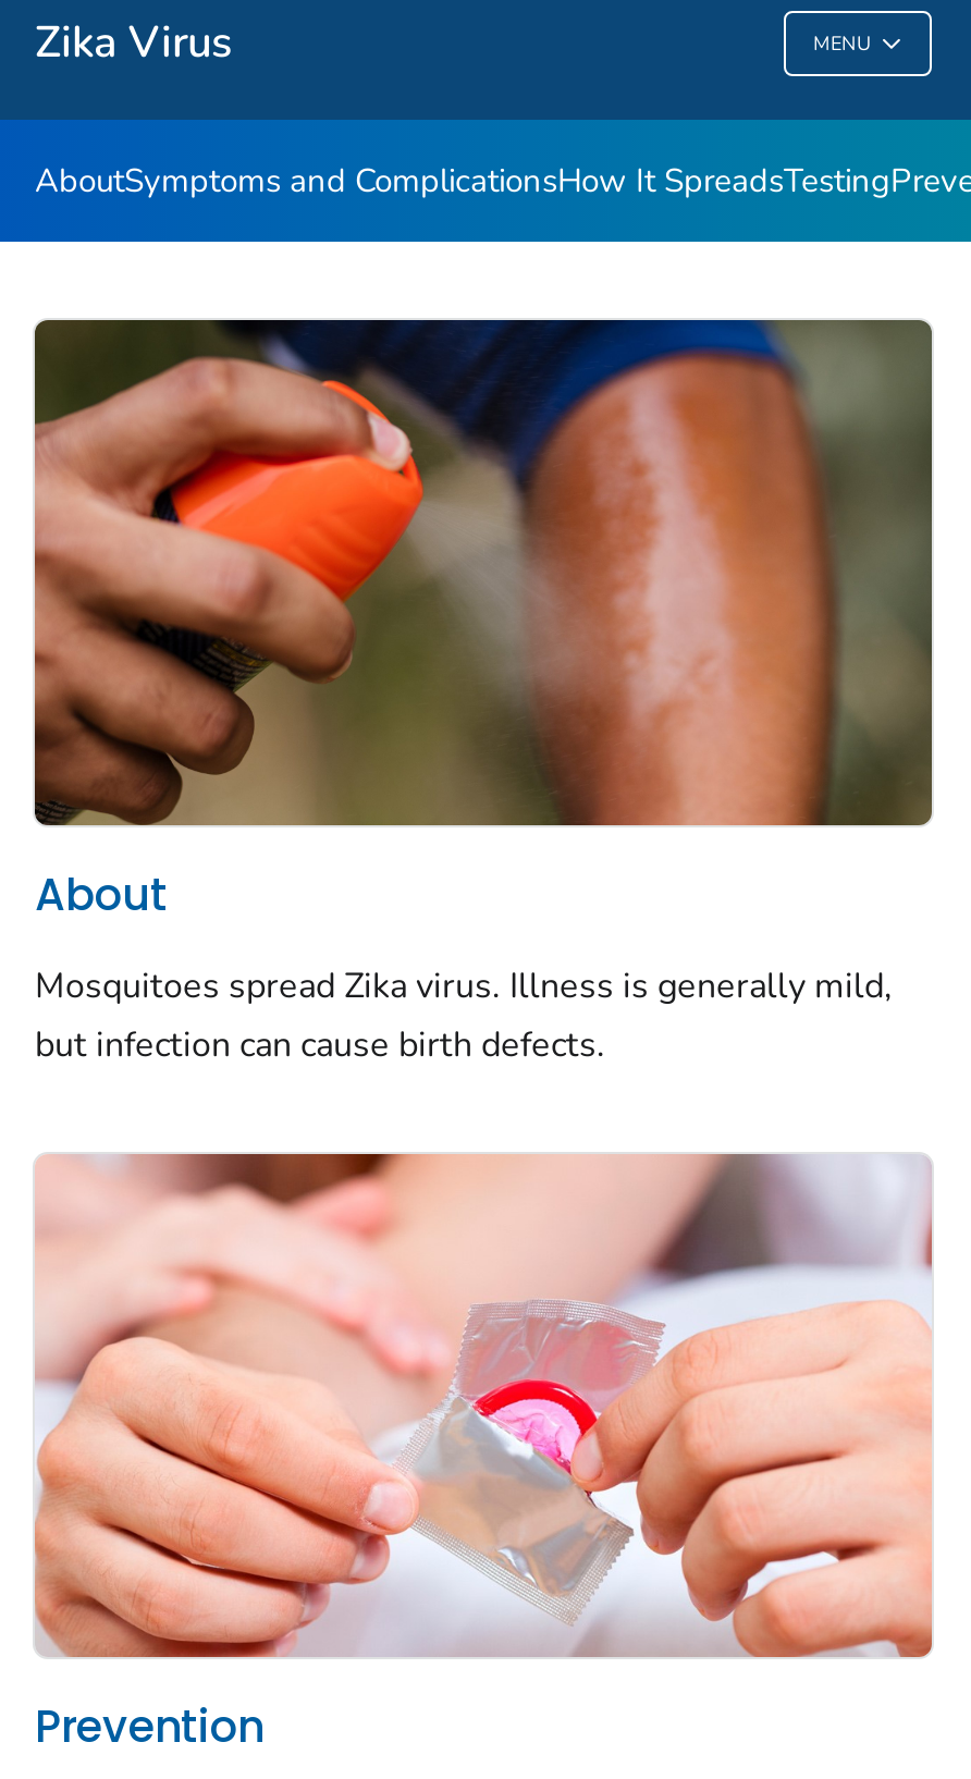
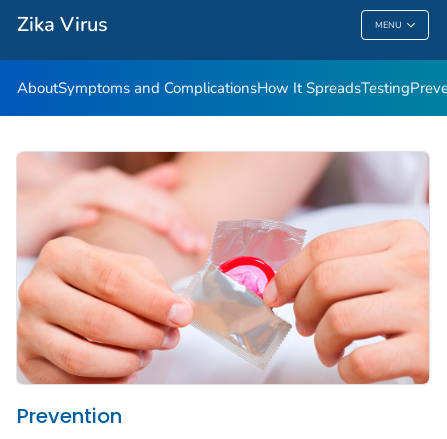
- [image]
- About
- Mosquitoes spread Zika virus. Illness is generally mild,
- but infection can cause birth defects.
